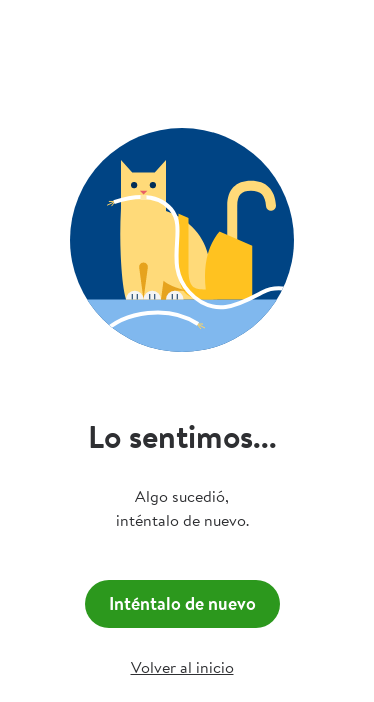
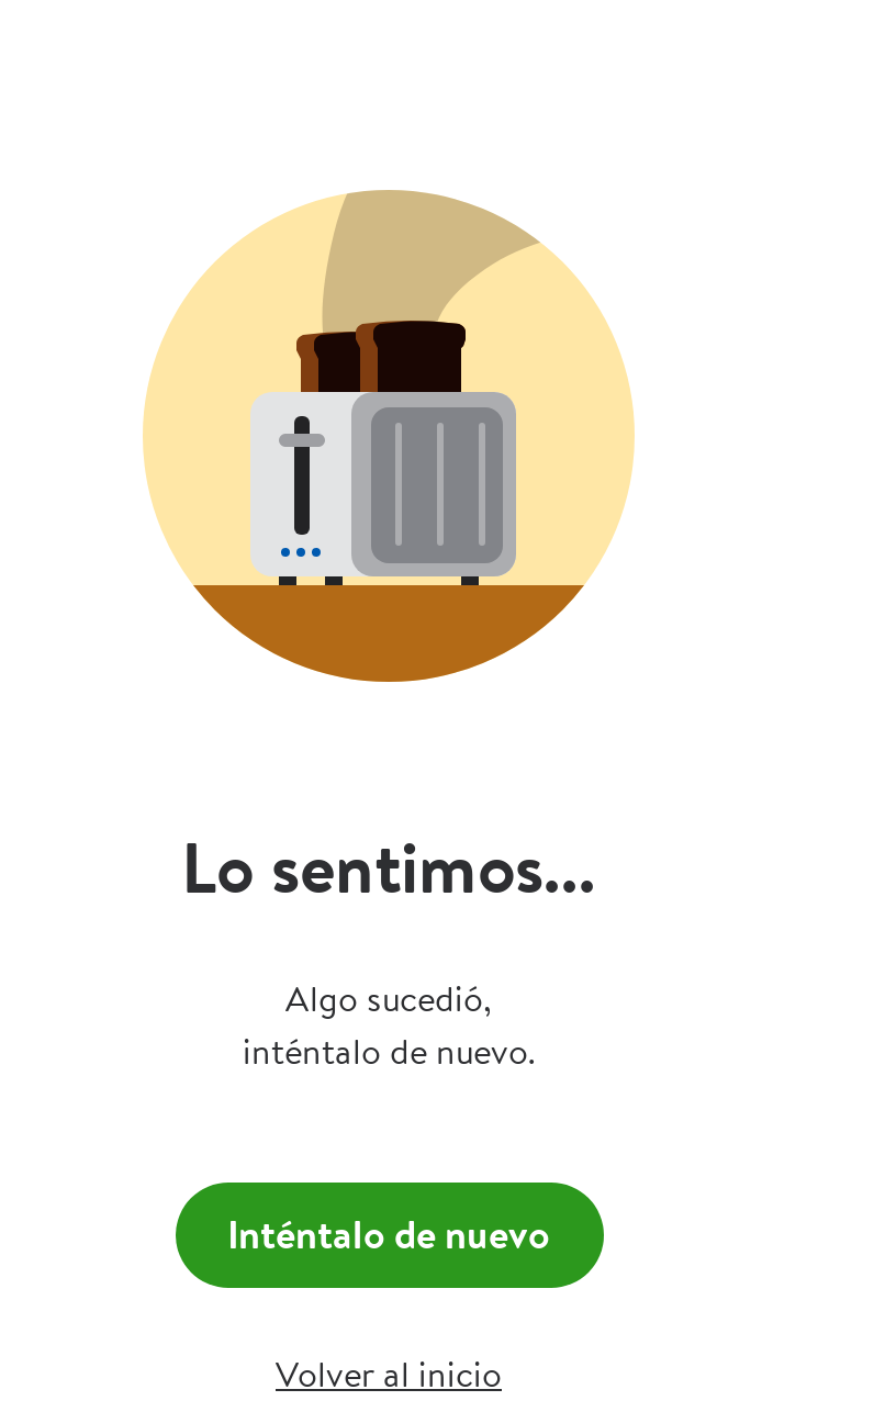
- [image]
+ [image]
